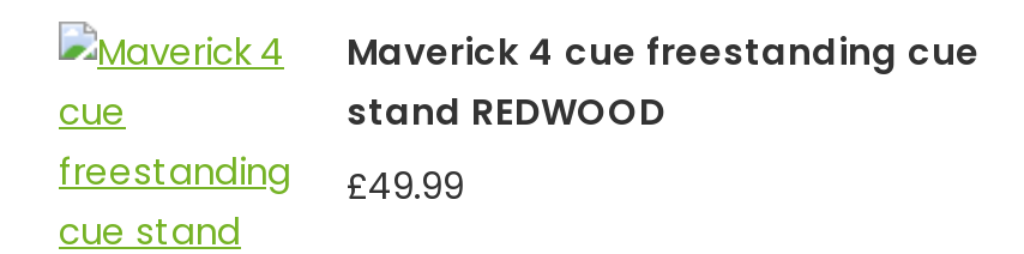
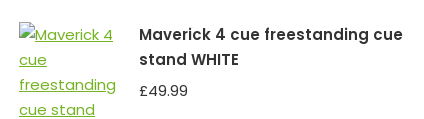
- stand REDWOOD
+ stand WHITE
